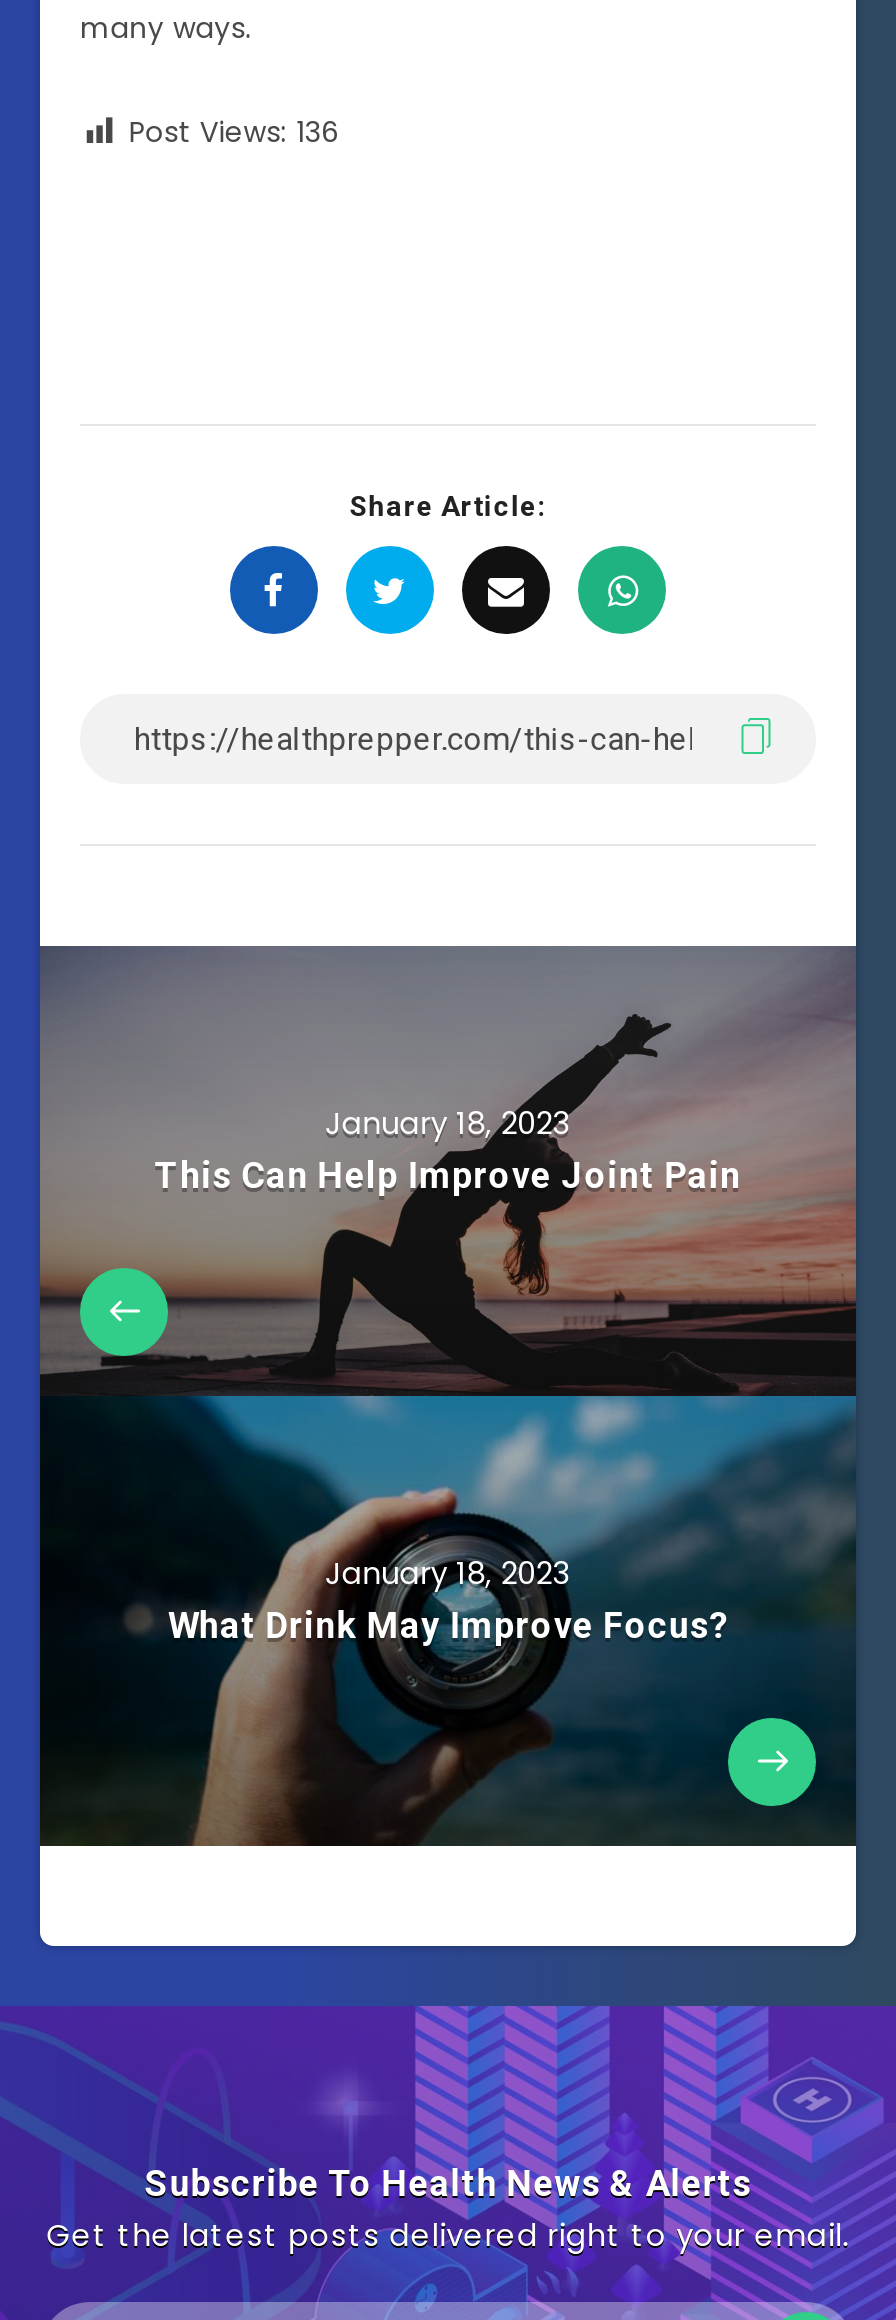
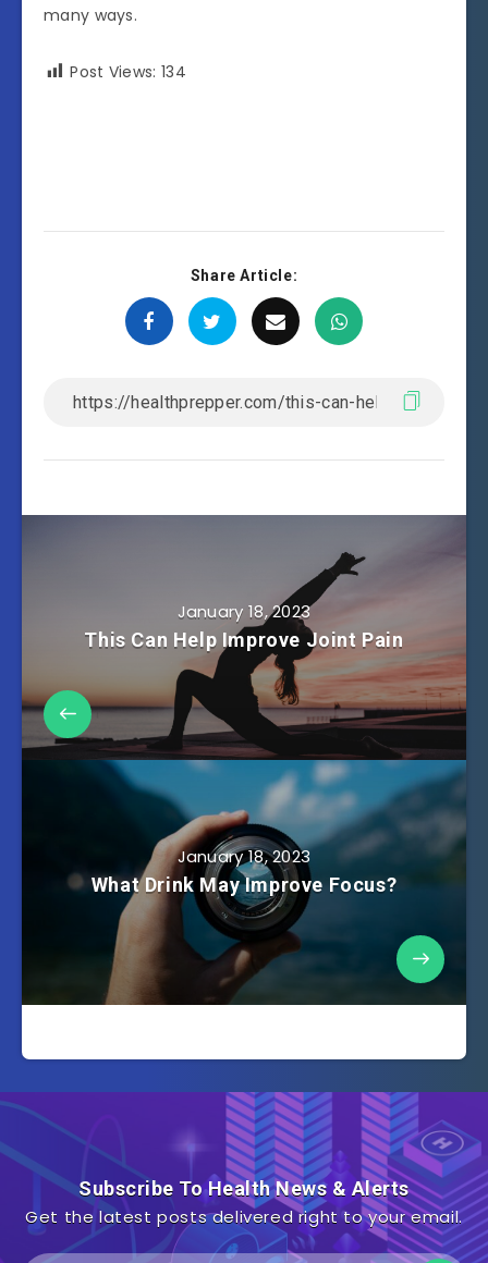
- Post Views: 136
+ Post Views: 134
